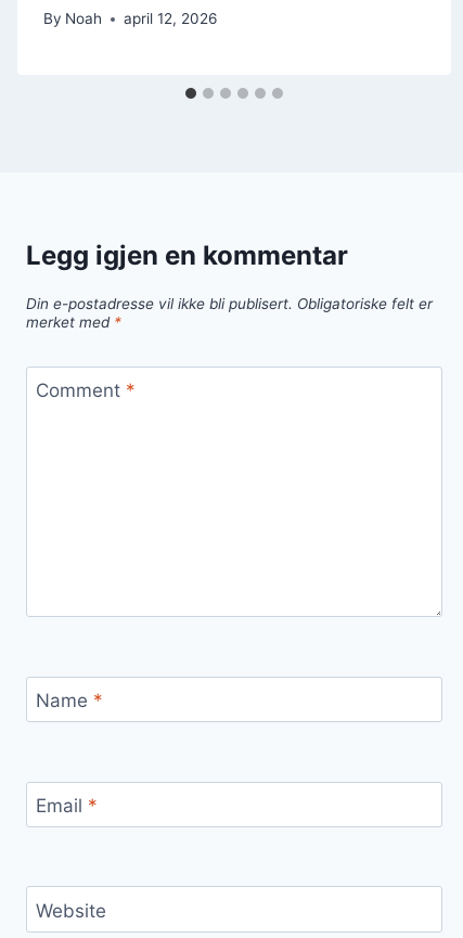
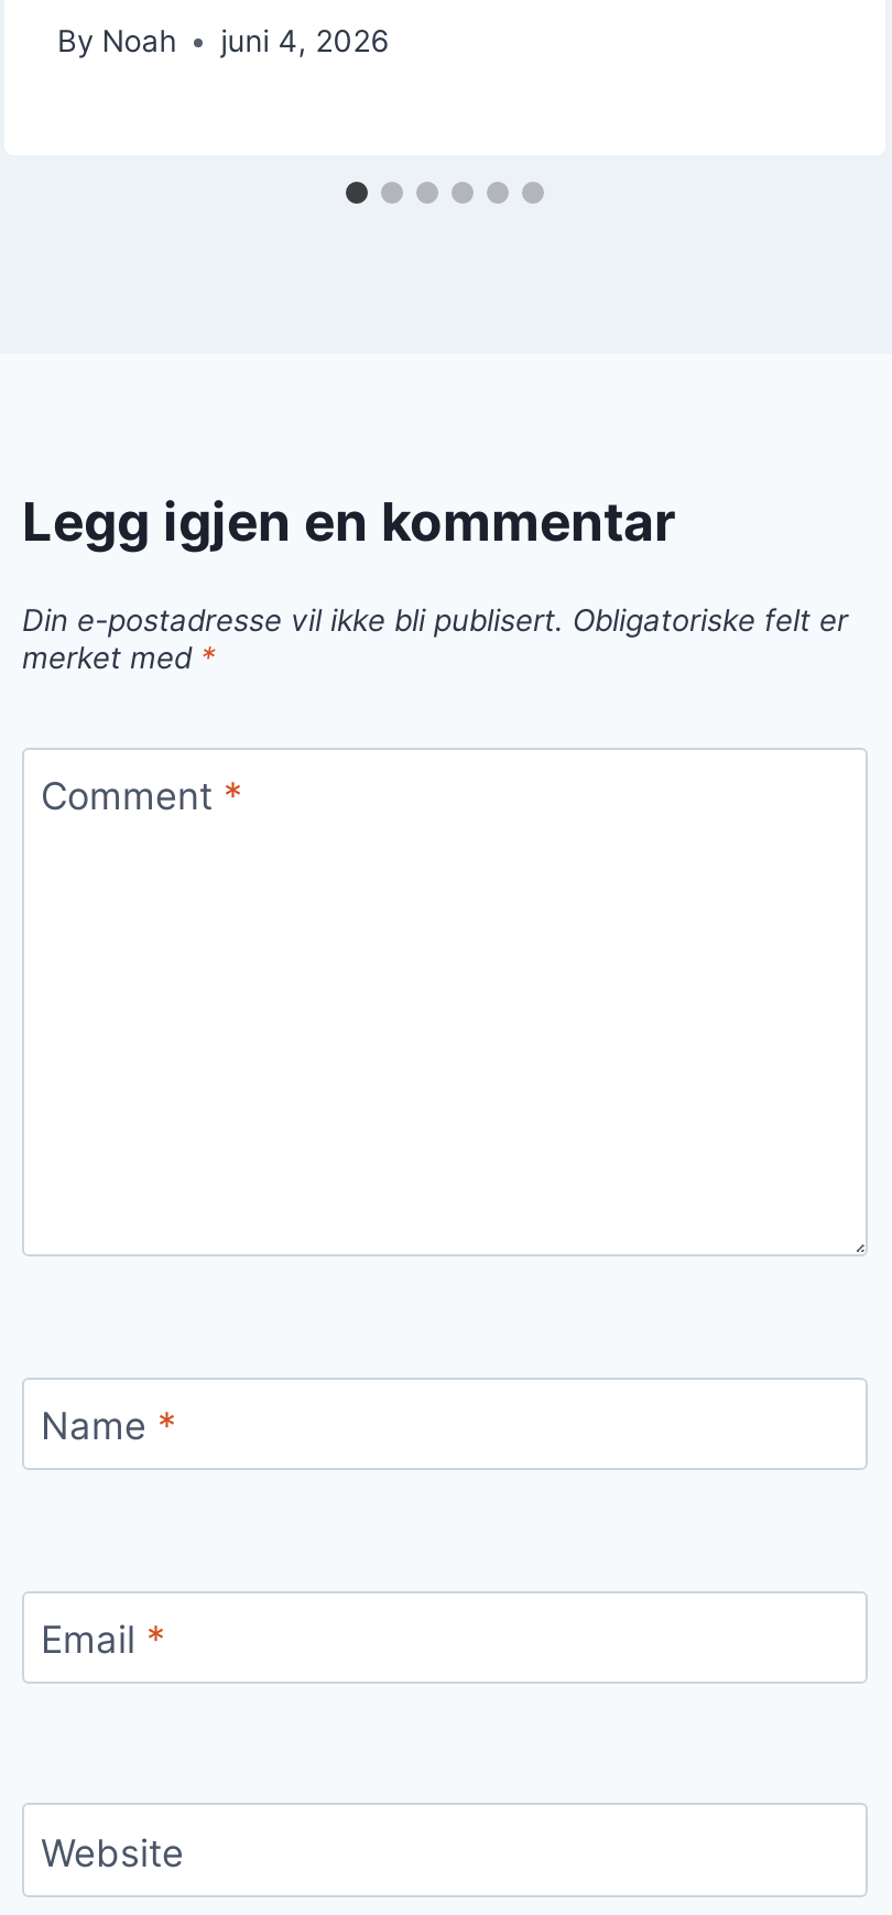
- By Noah april 12, 2026
+ By Noah juni 4, 2026
